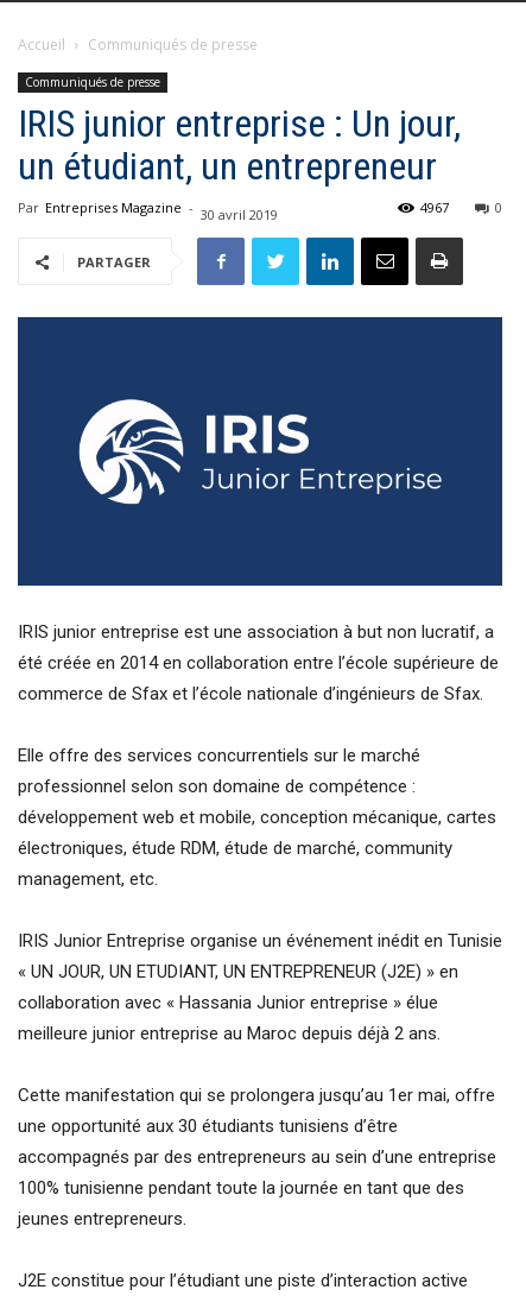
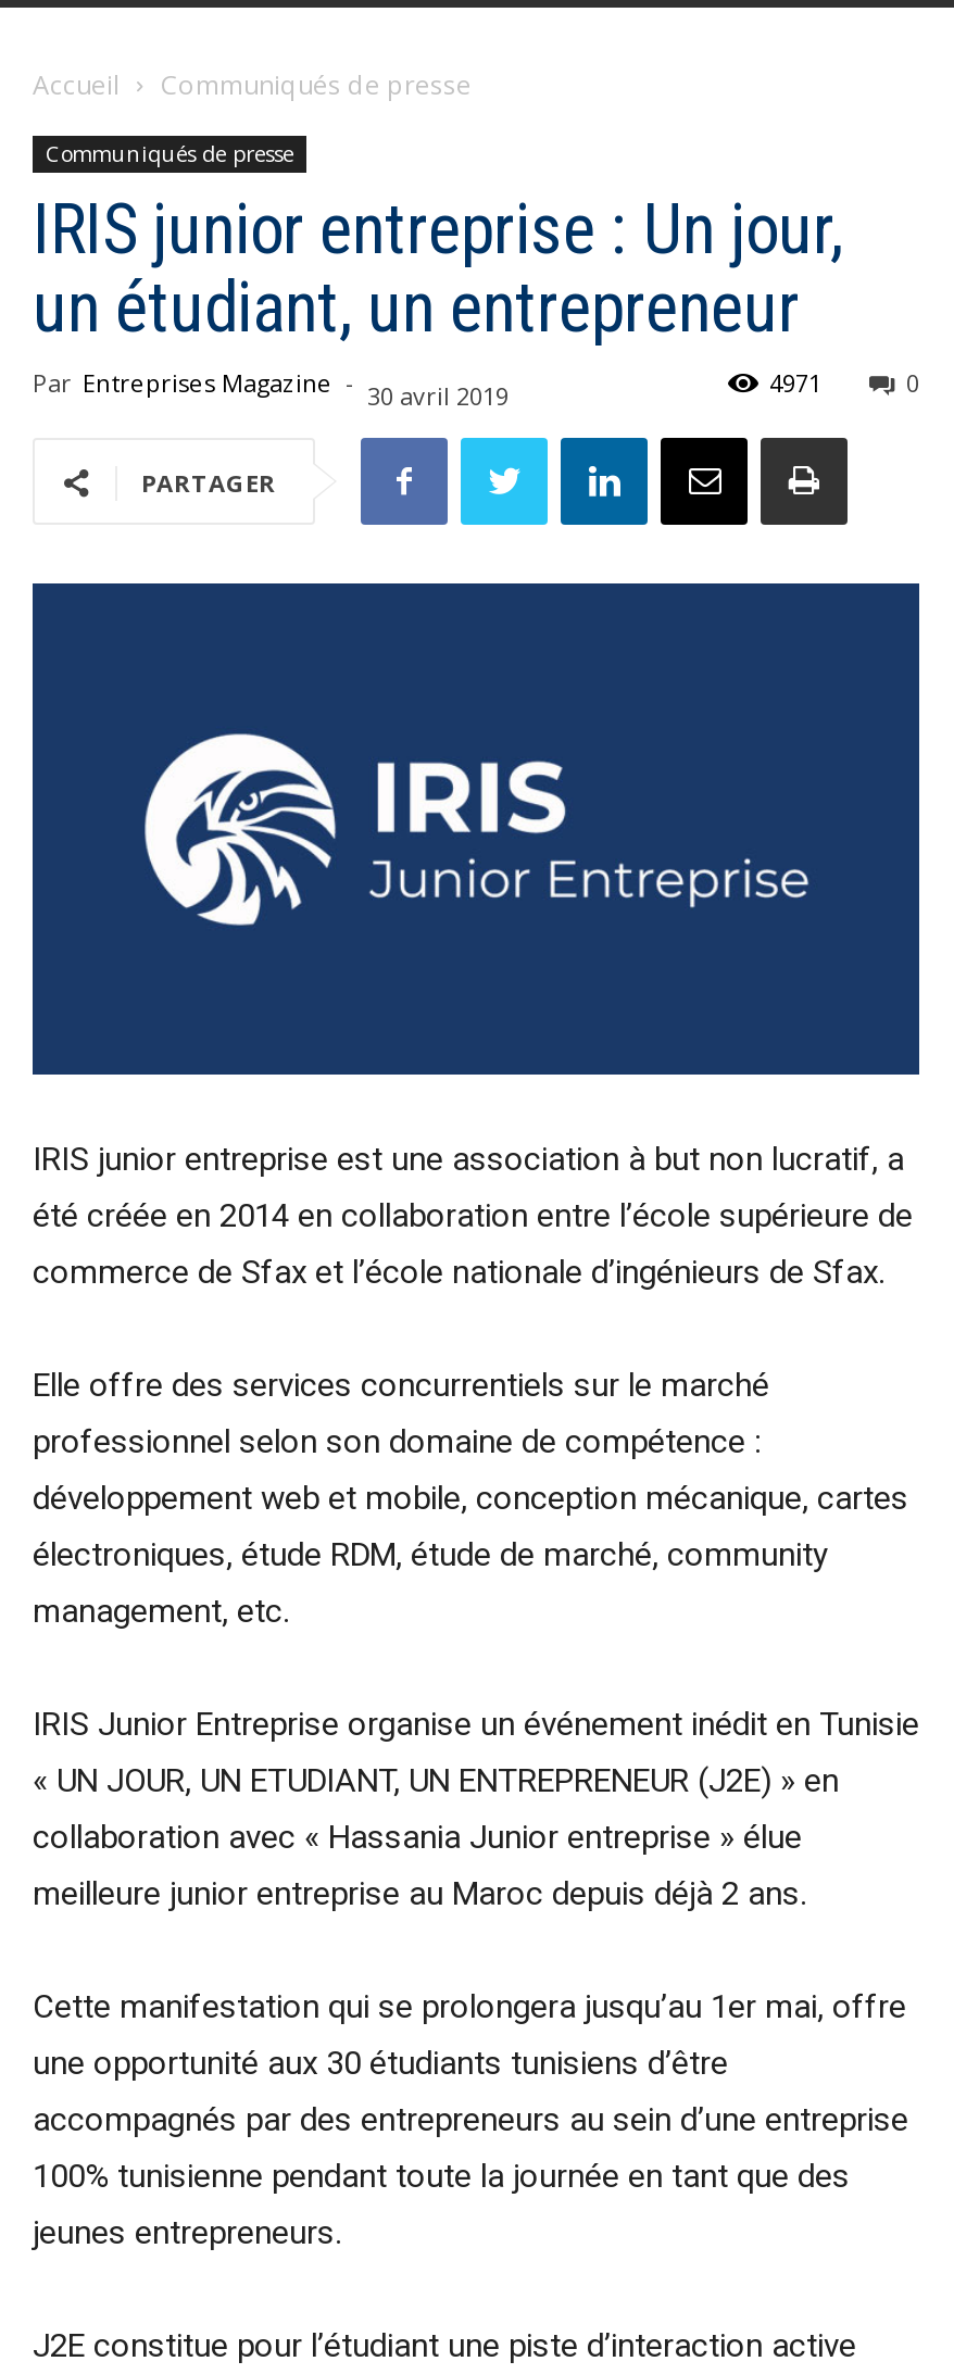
- 4967
+ 4971
